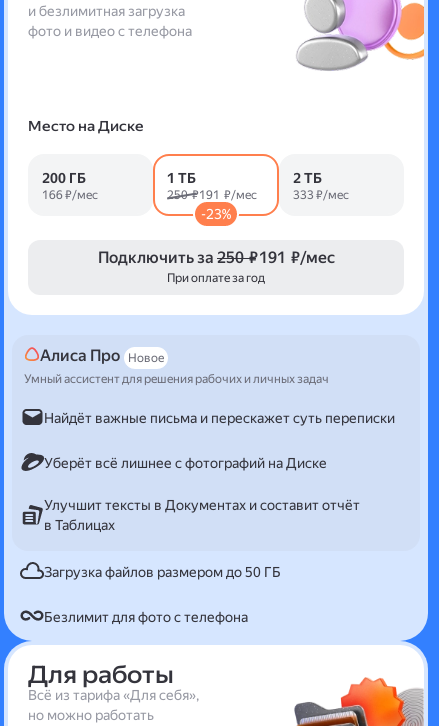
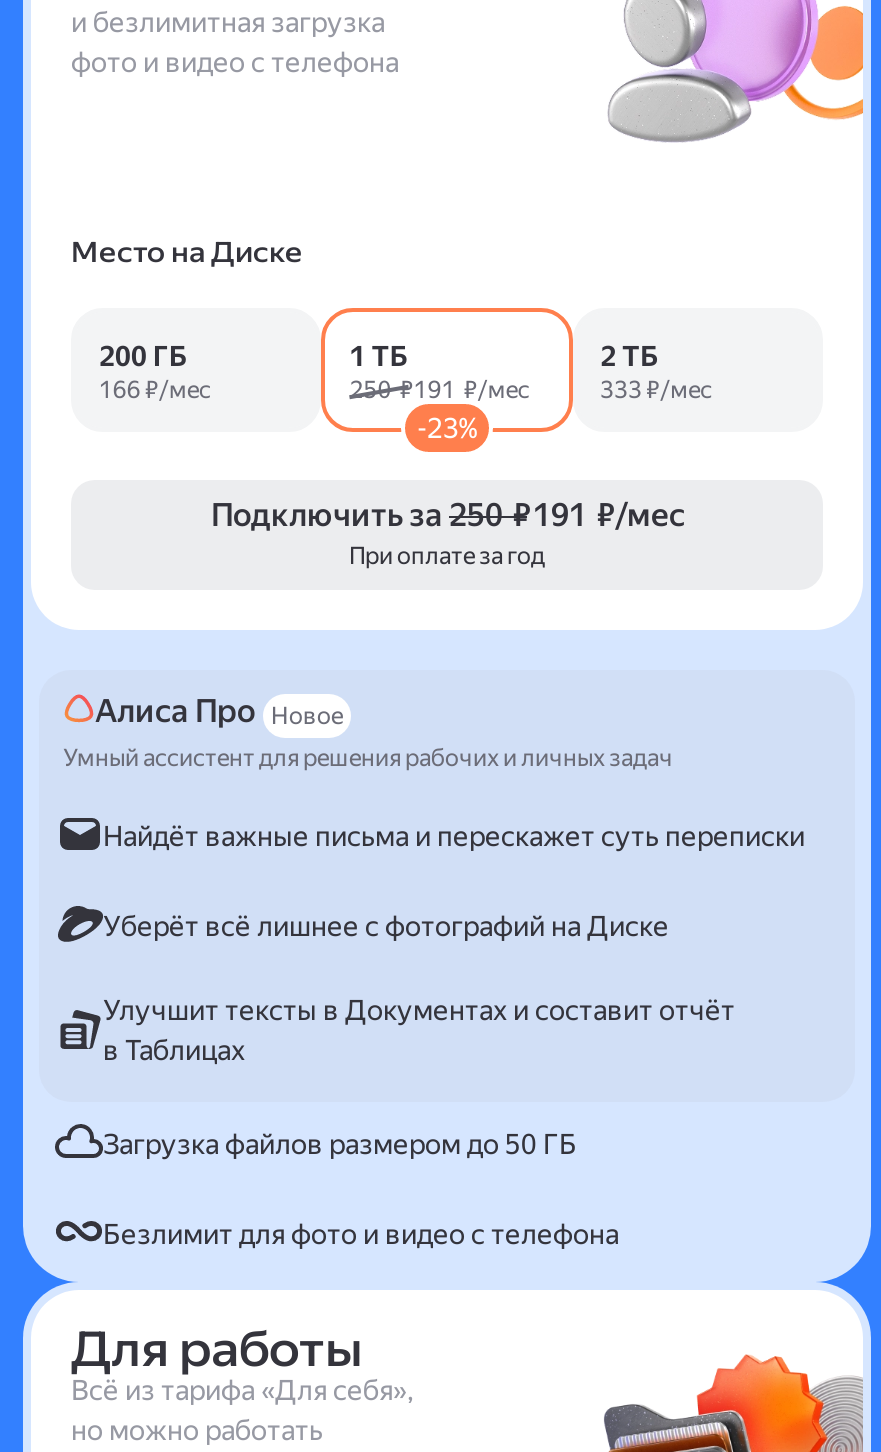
- Безлимит для фото с телефона
+ Безлимит для фото и видео с телефона
